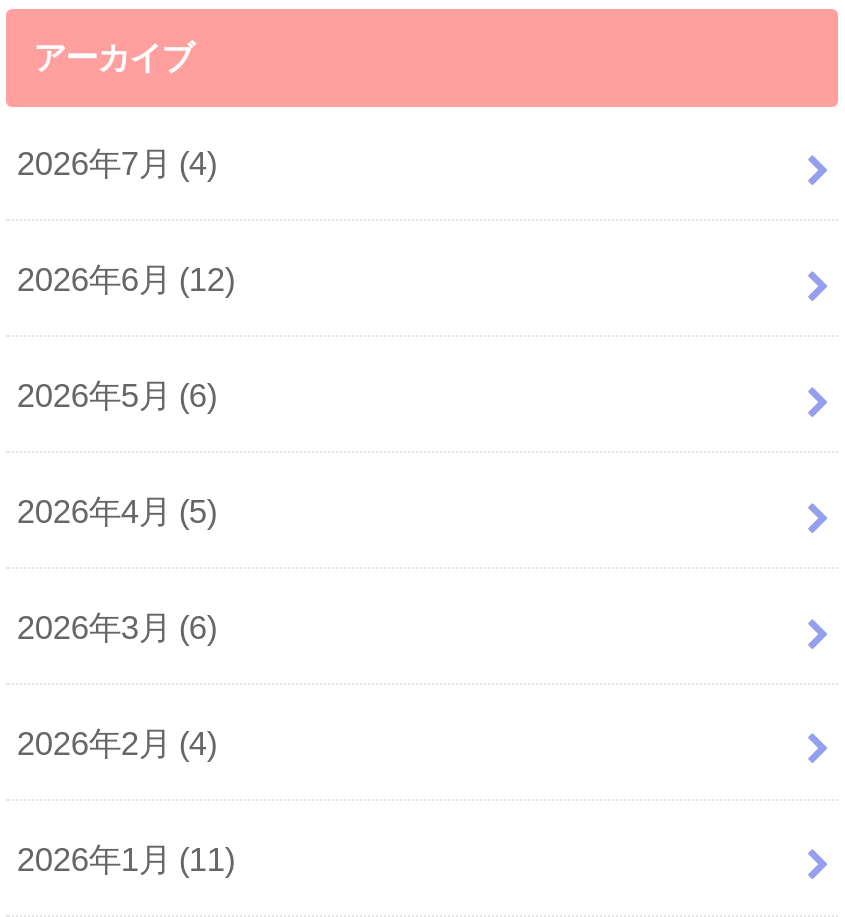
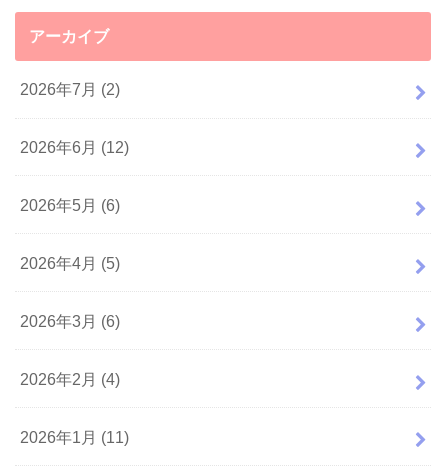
- 2026年7月 (4)
+ 2026年7月 (2)
